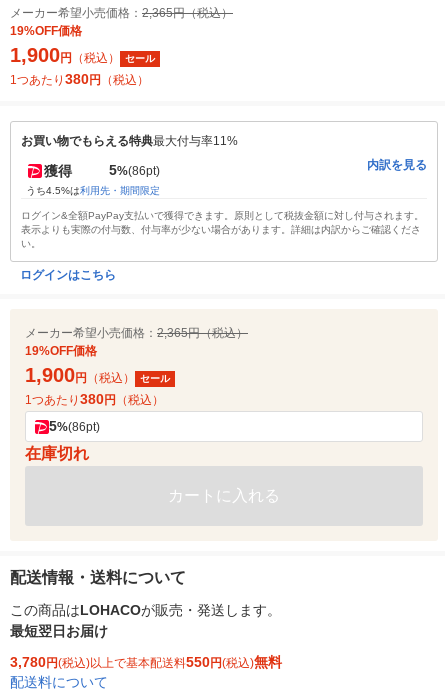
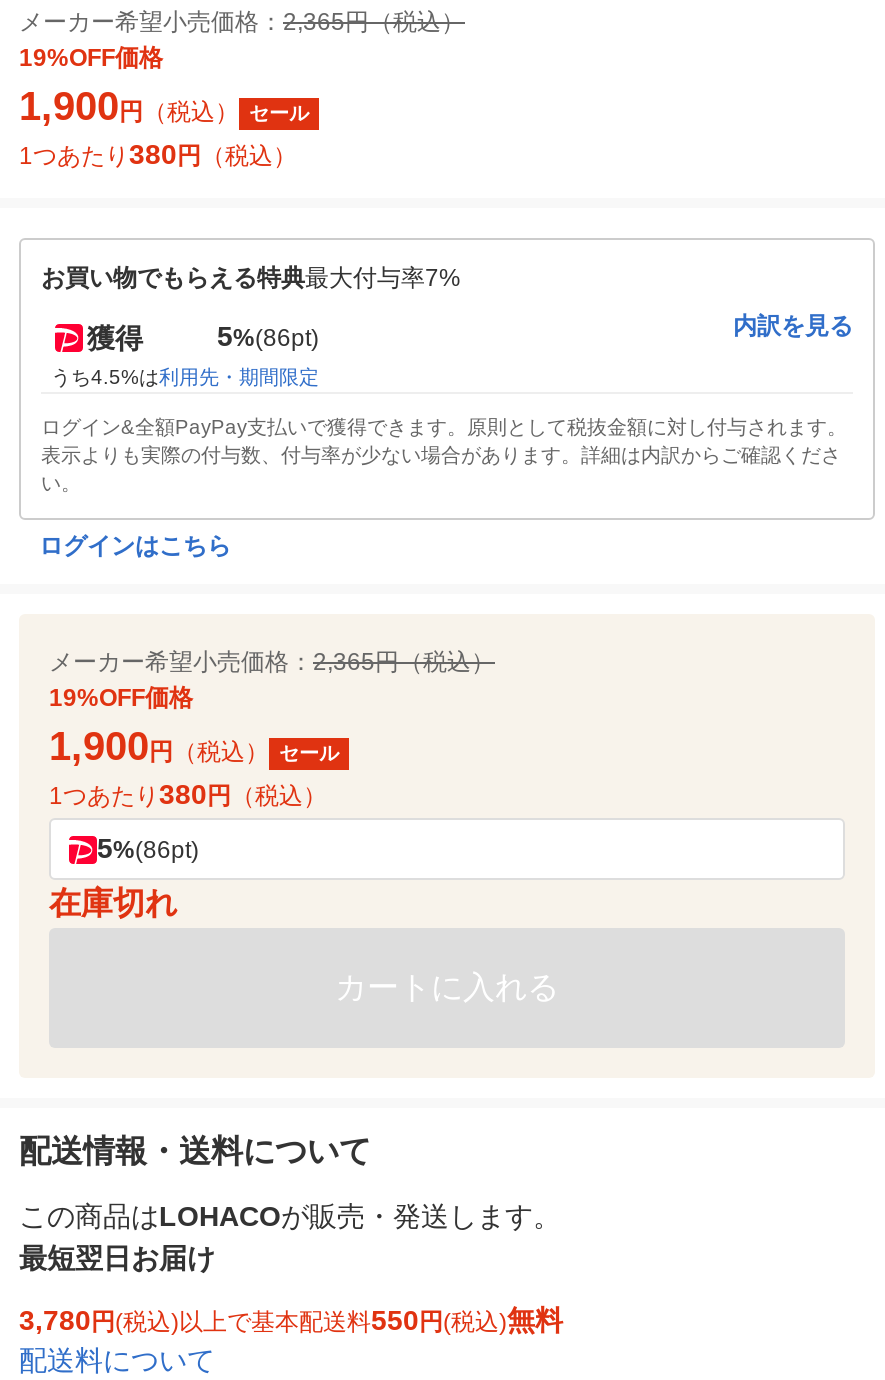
- お買い物でもらえる特典最大付与率11%
+ お買い物でもらえる特典最大付与率7%
